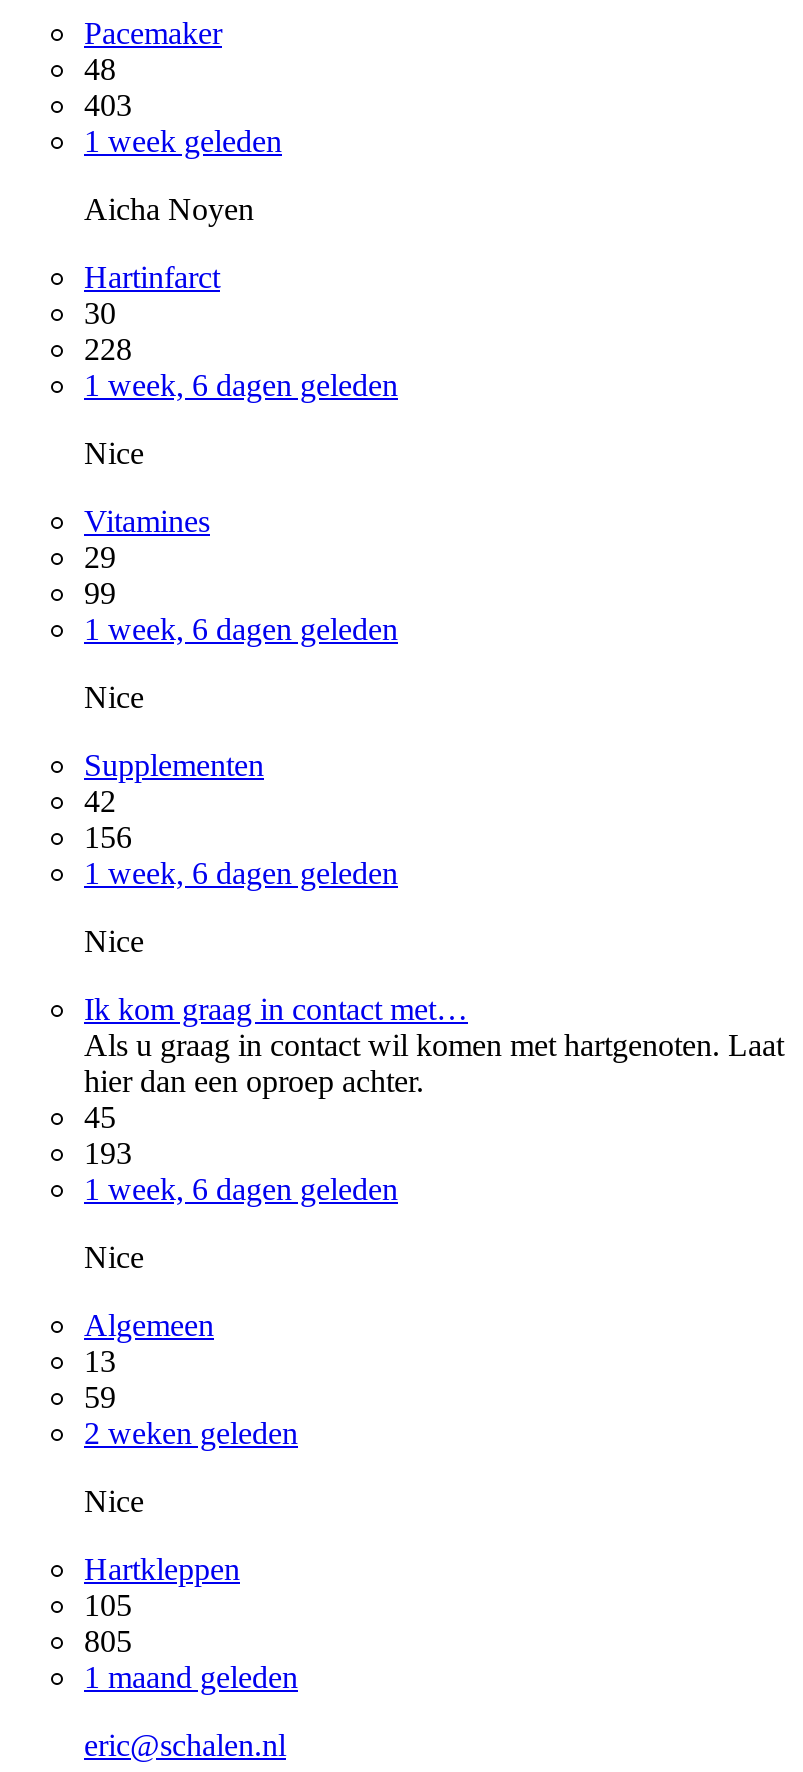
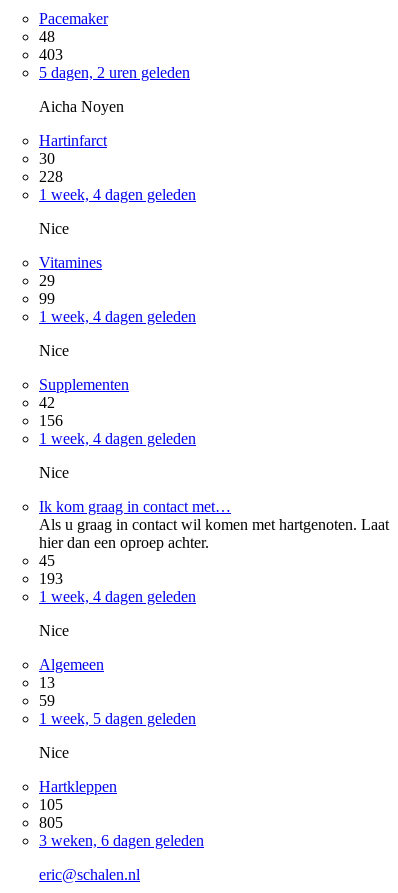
- 1 week geleden
+ 5 dagen, 2 uren geleden

- 1 week, 6 dagen geleden
+ 1 week, 4 dagen geleden

- 1 week, 6 dagen geleden
+ 1 week, 4 dagen geleden

- 1 week, 6 dagen geleden
+ 1 week, 4 dagen geleden

- 1 week, 6 dagen geleden
+ 1 week, 4 dagen geleden

- 2 weken geleden
+ 1 week, 5 dagen geleden

- 1 maand geleden
+ 3 weken, 6 dagen geleden
